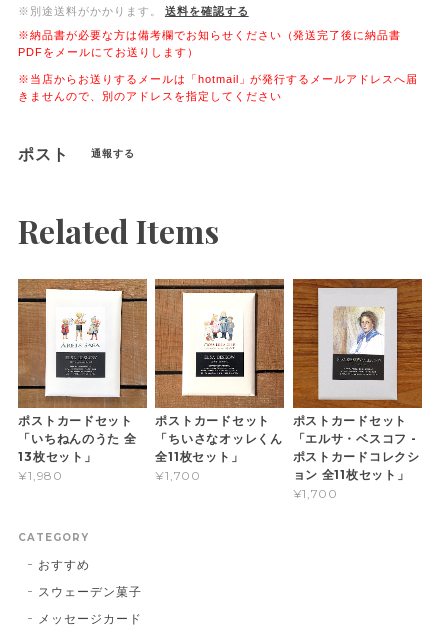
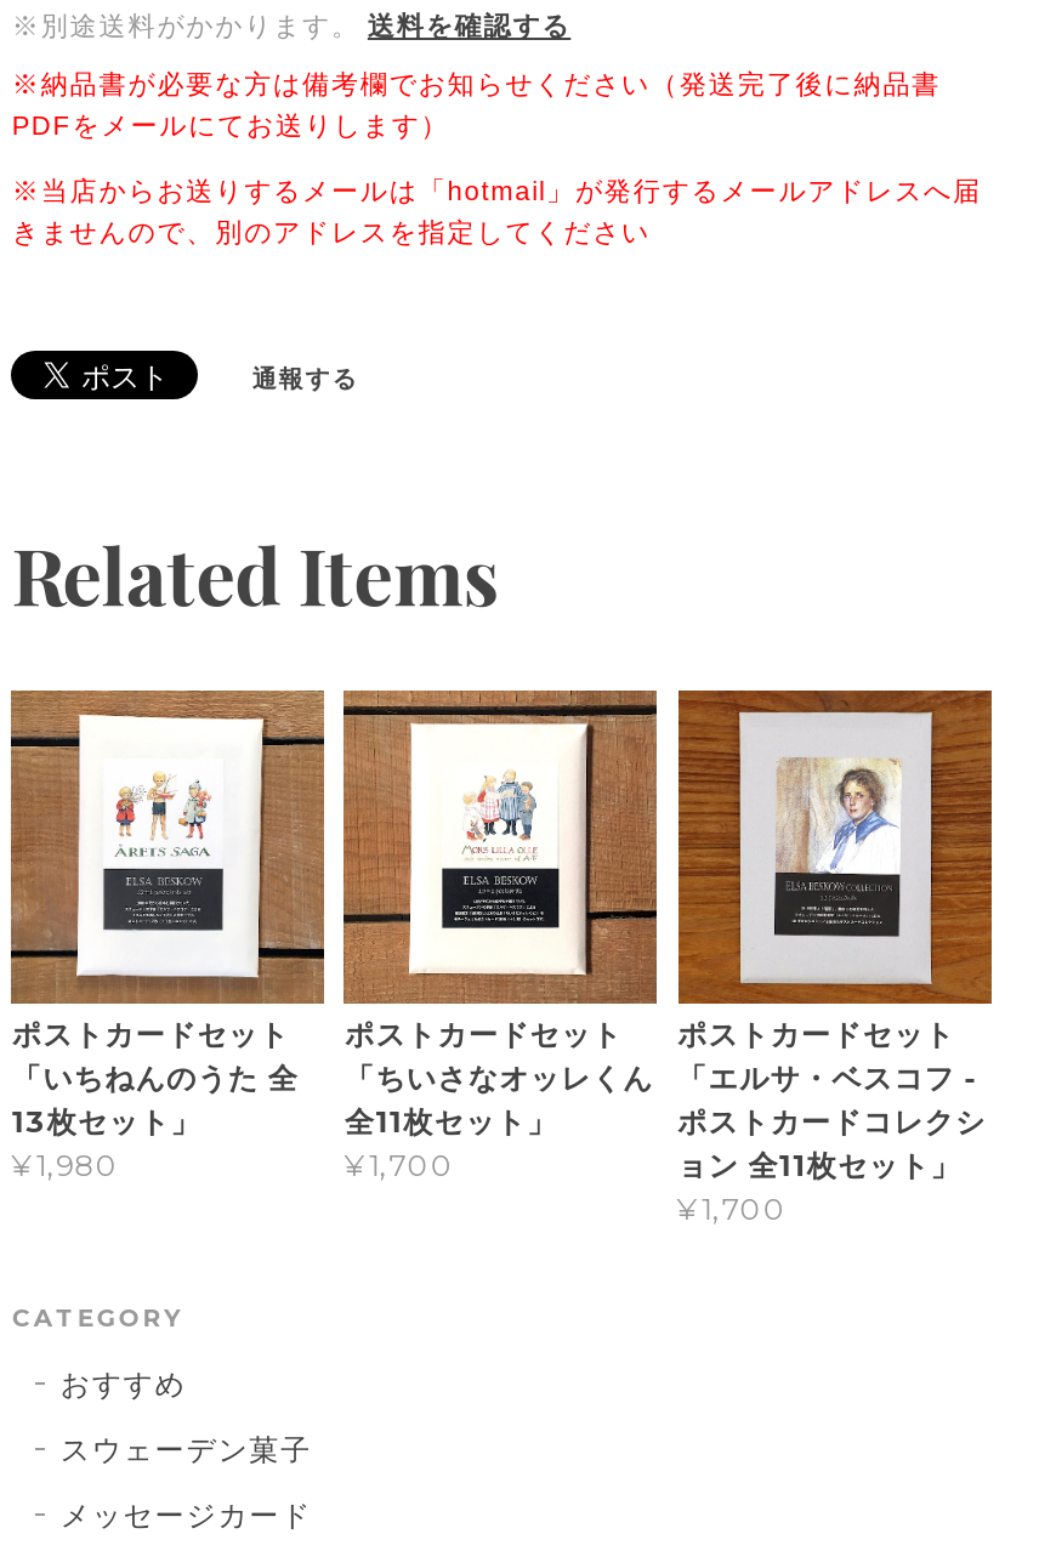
- ポスト
